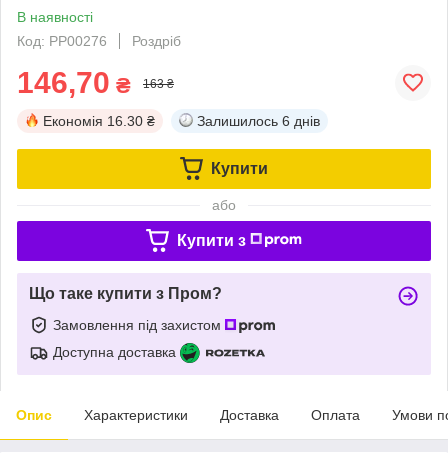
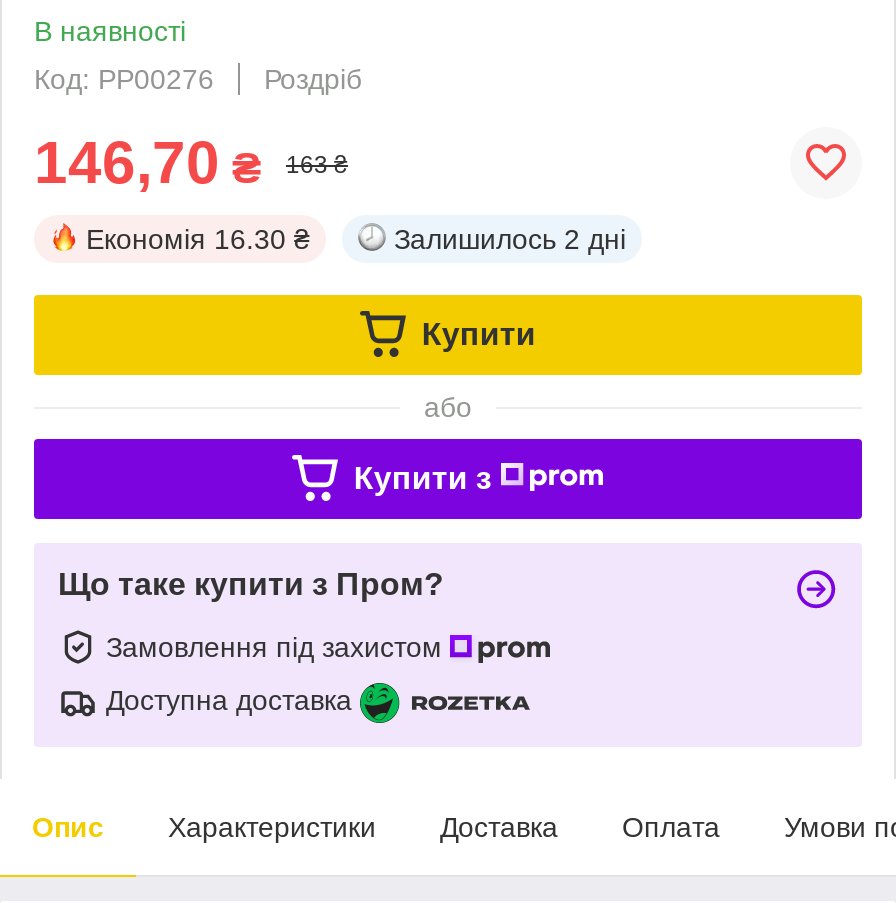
- Залишилось 6 днів
+ Залишилось 2 дні
